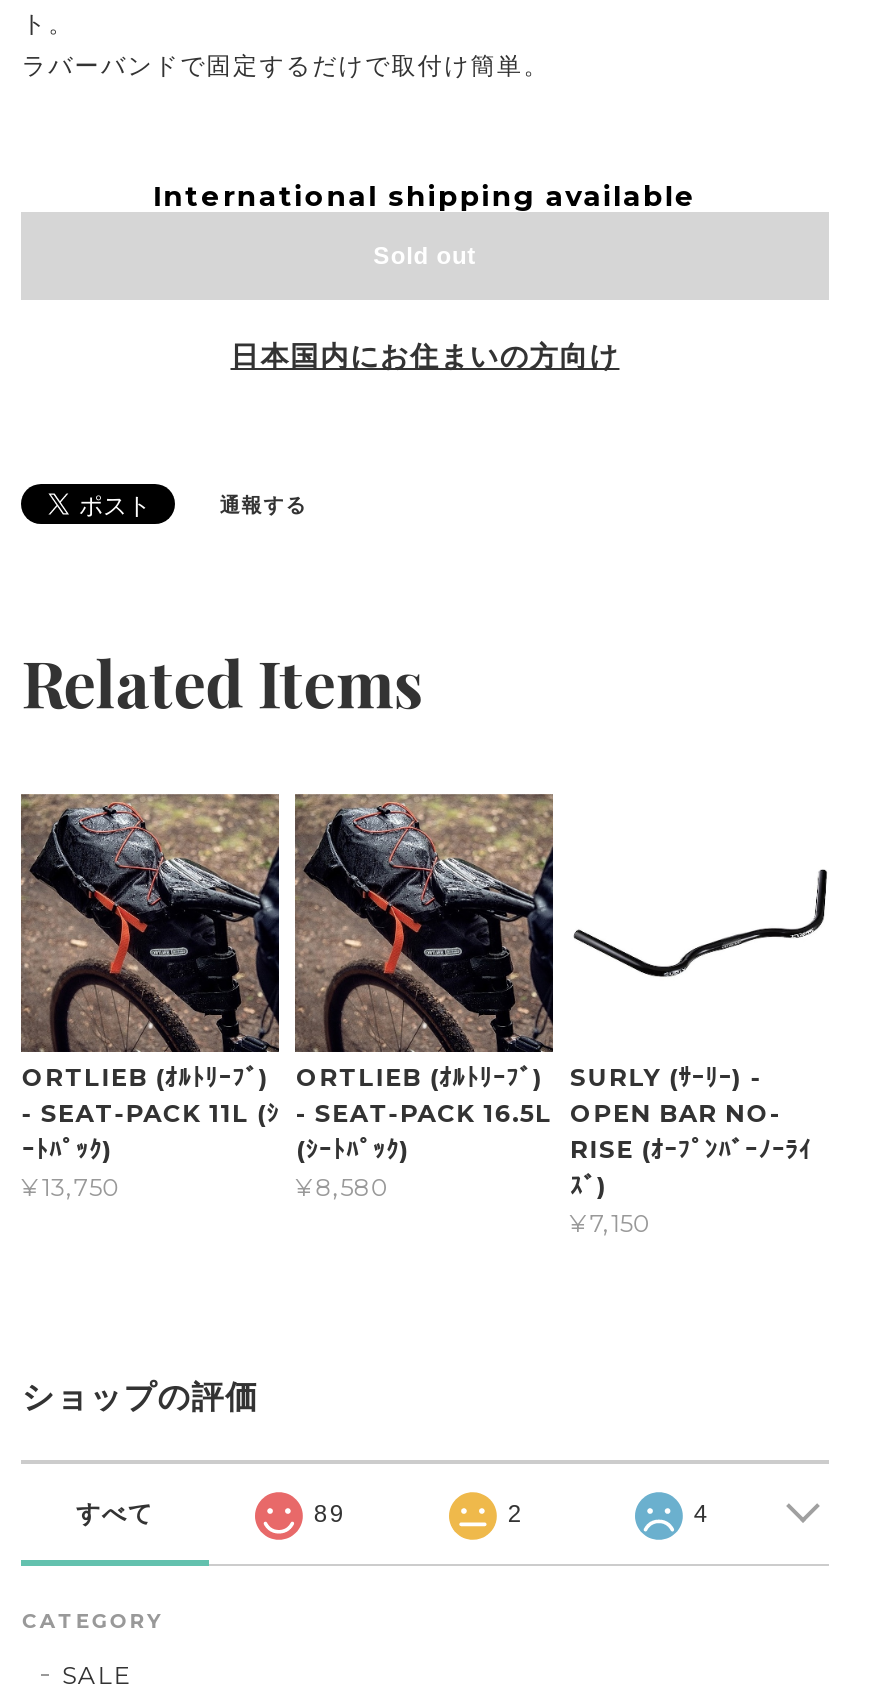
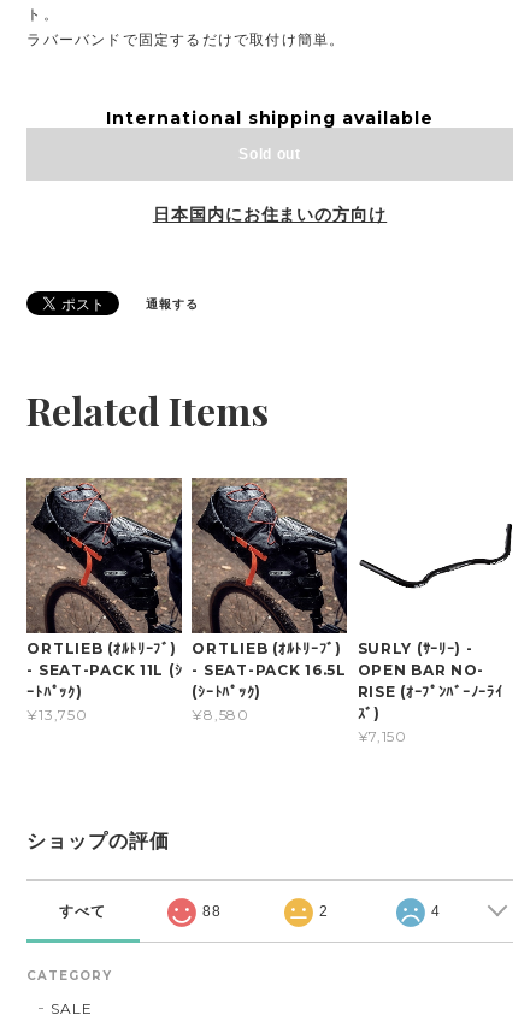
- 89
+ 88
